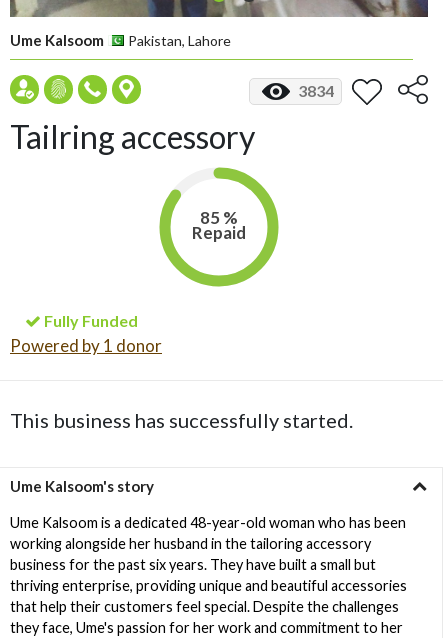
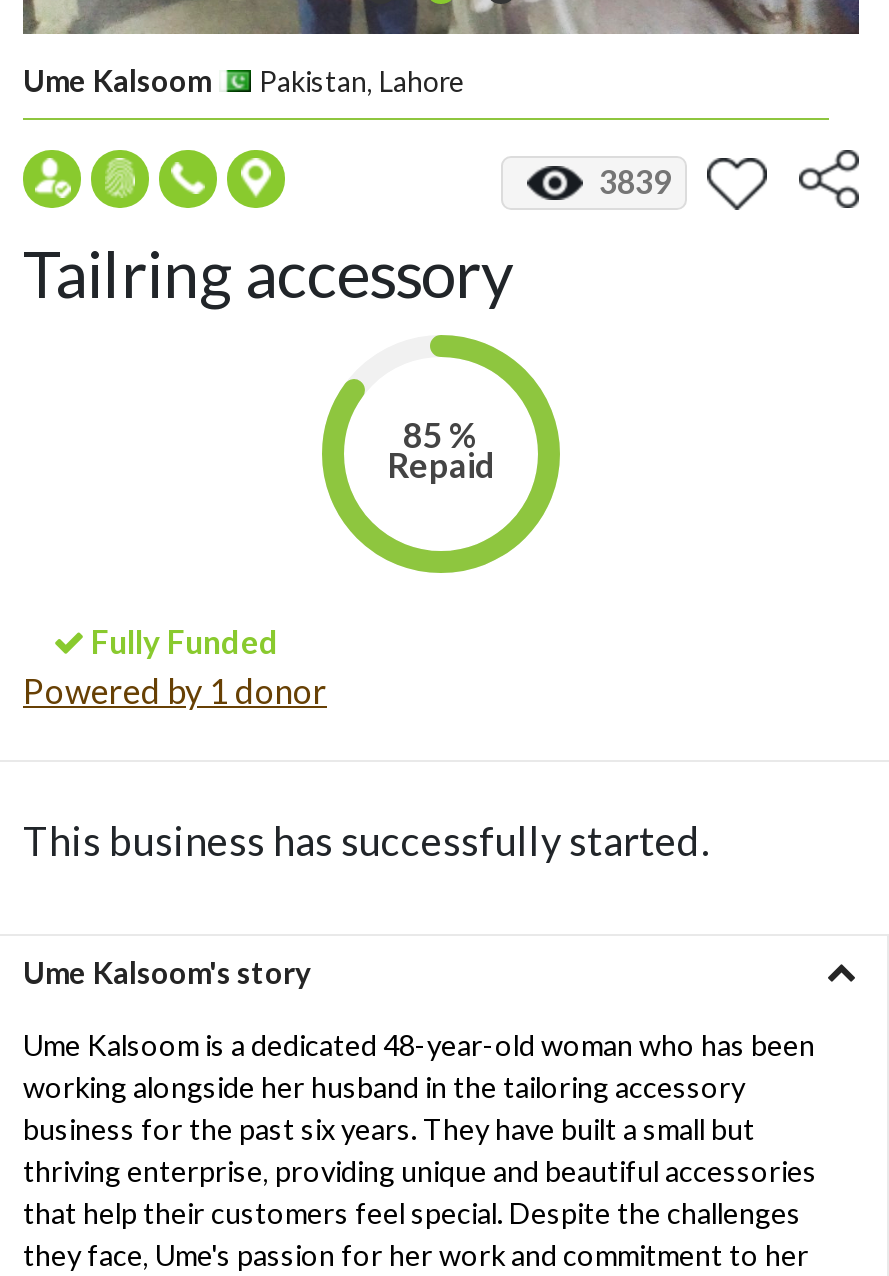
- 3834
+ 3839
